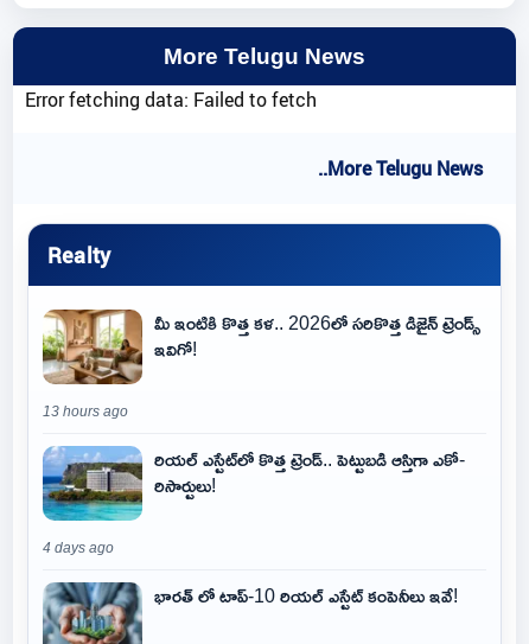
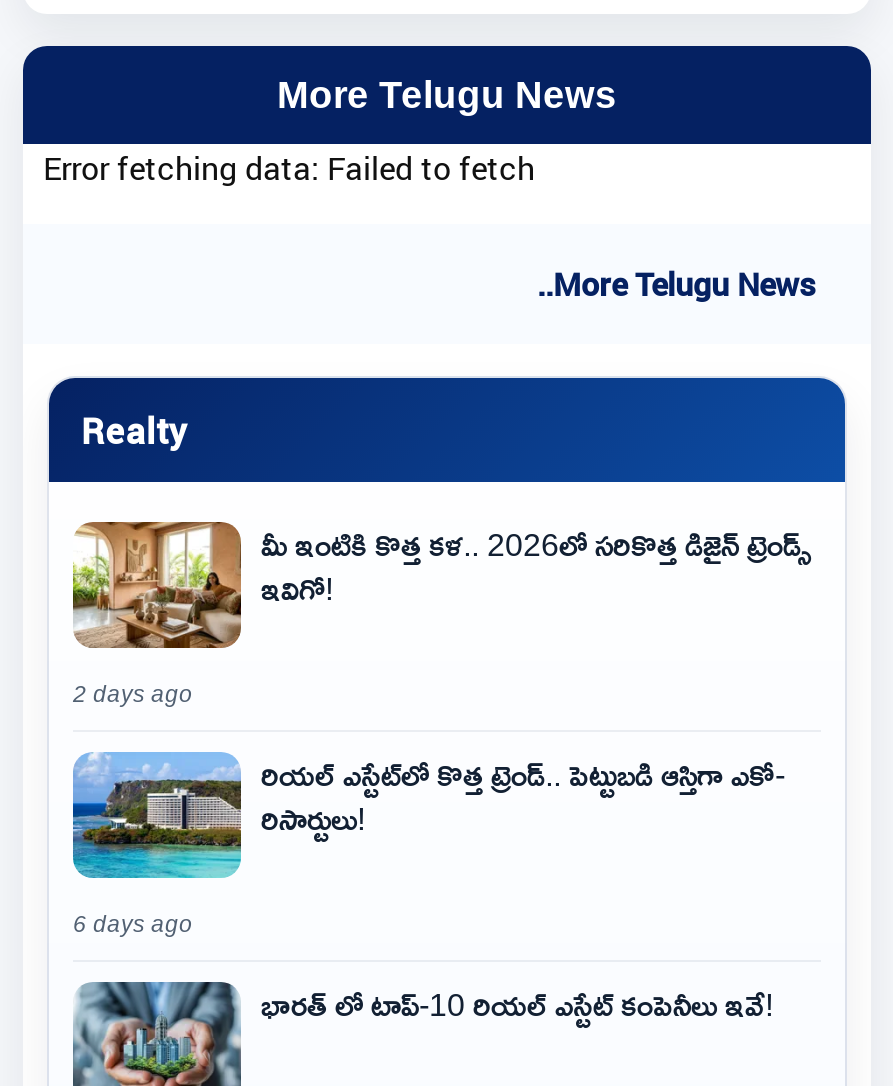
- 13 hours ago
+ 2 days ago

- 4 days ago
+ 6 days ago
